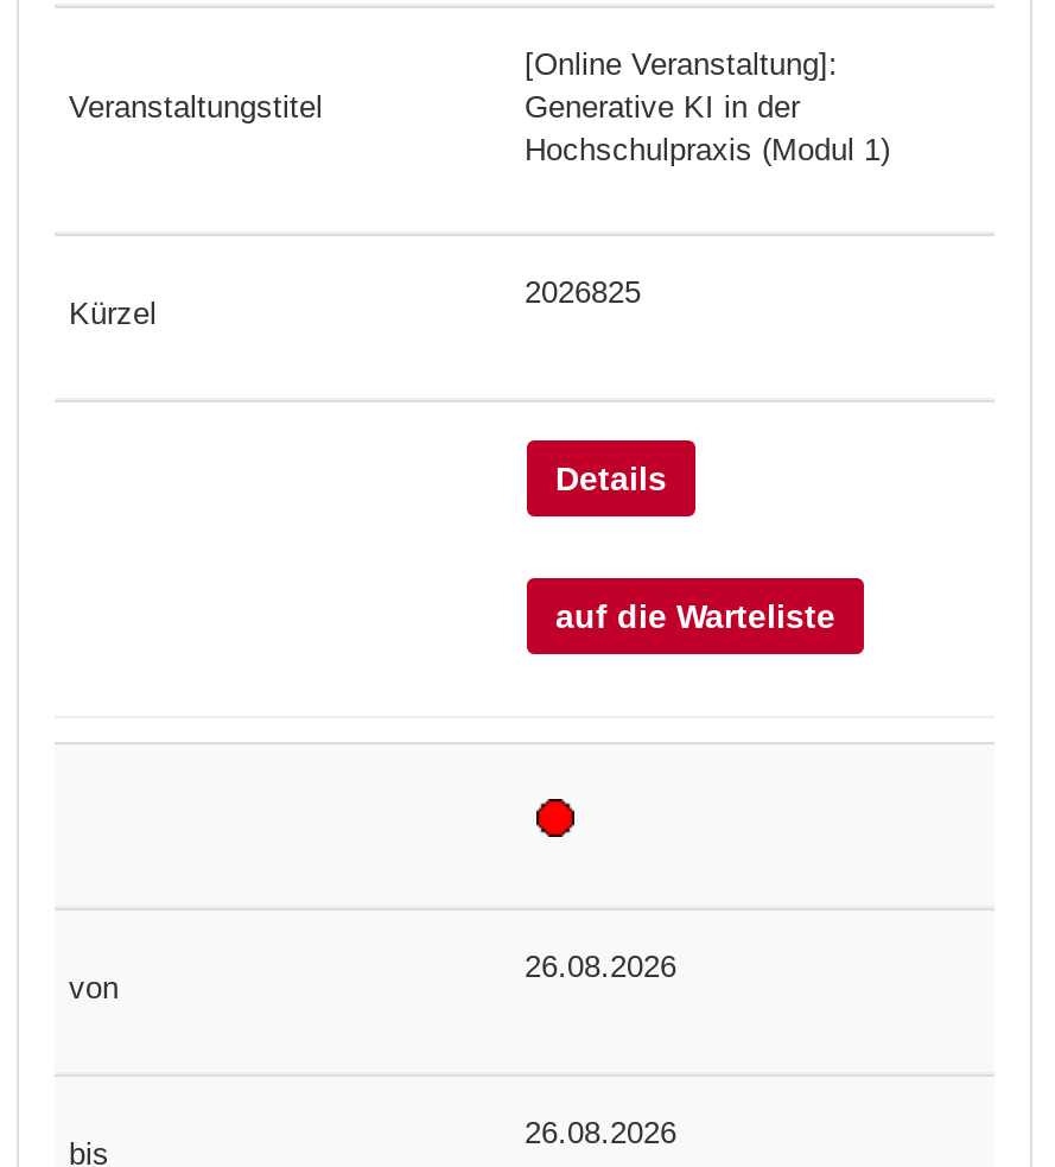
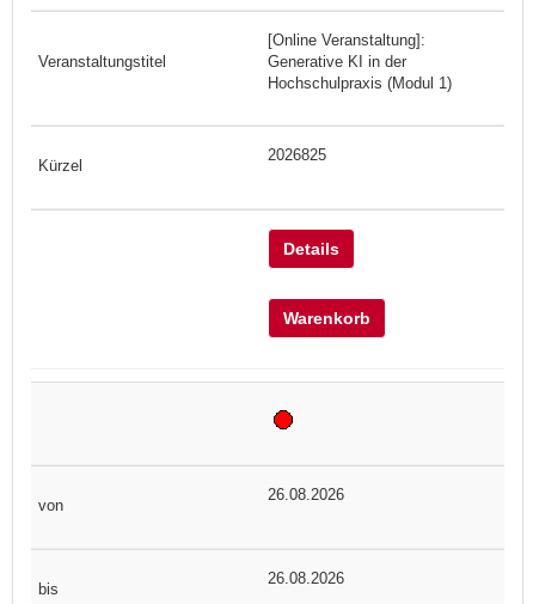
- auf die Warteliste
+ Warenkorb
